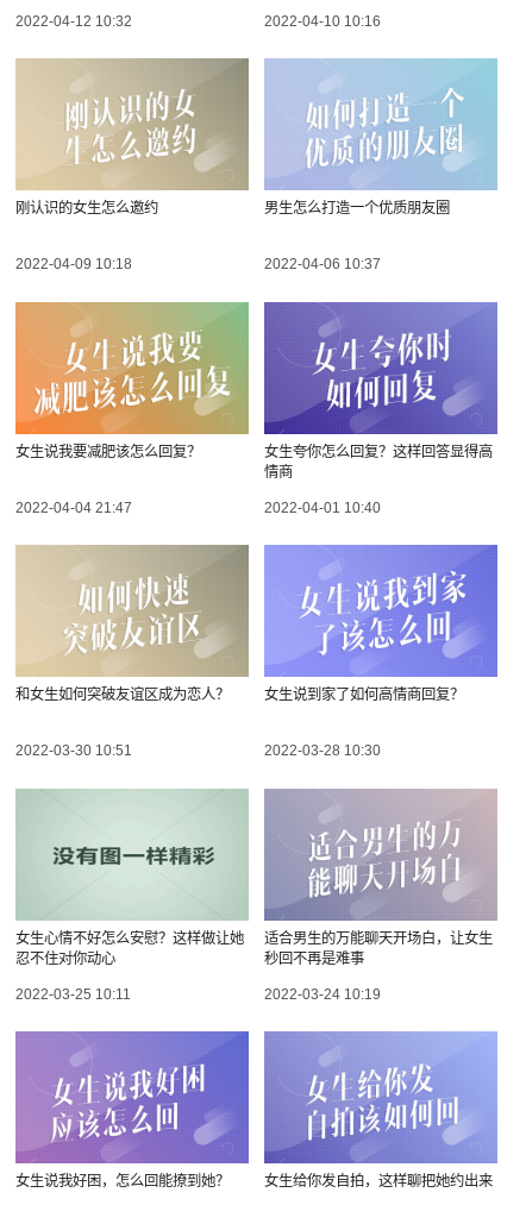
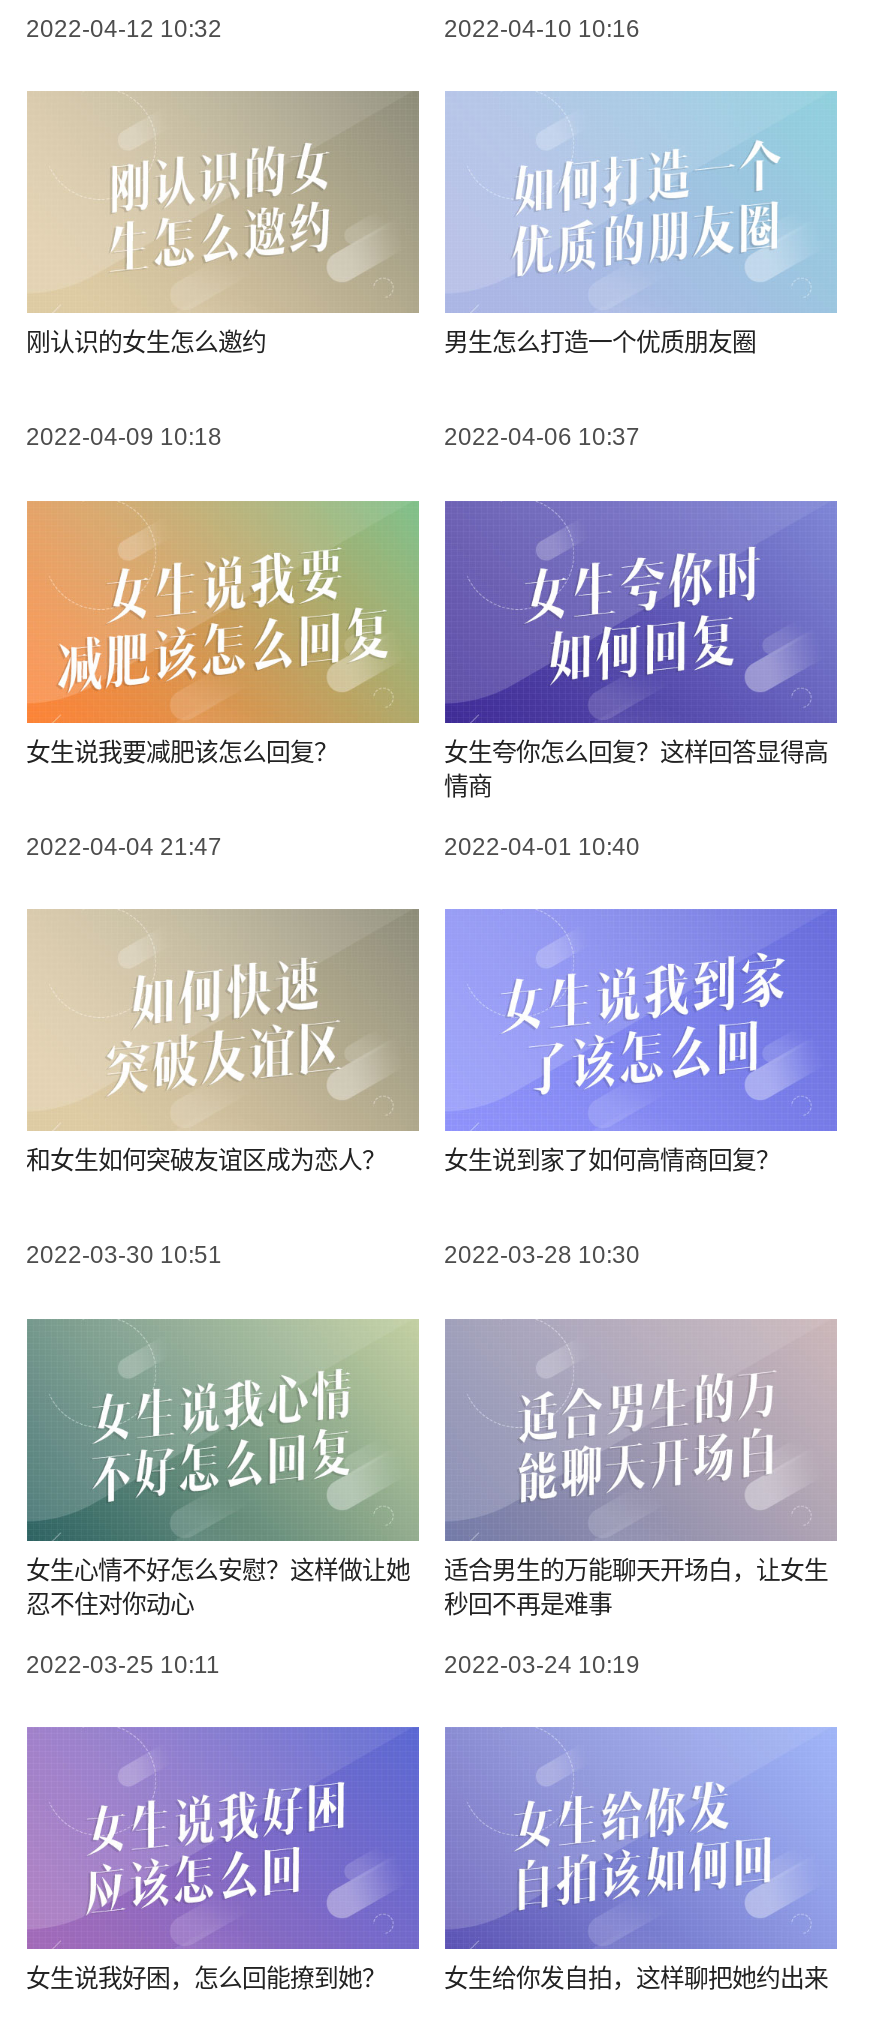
- [image]
+ [image]
